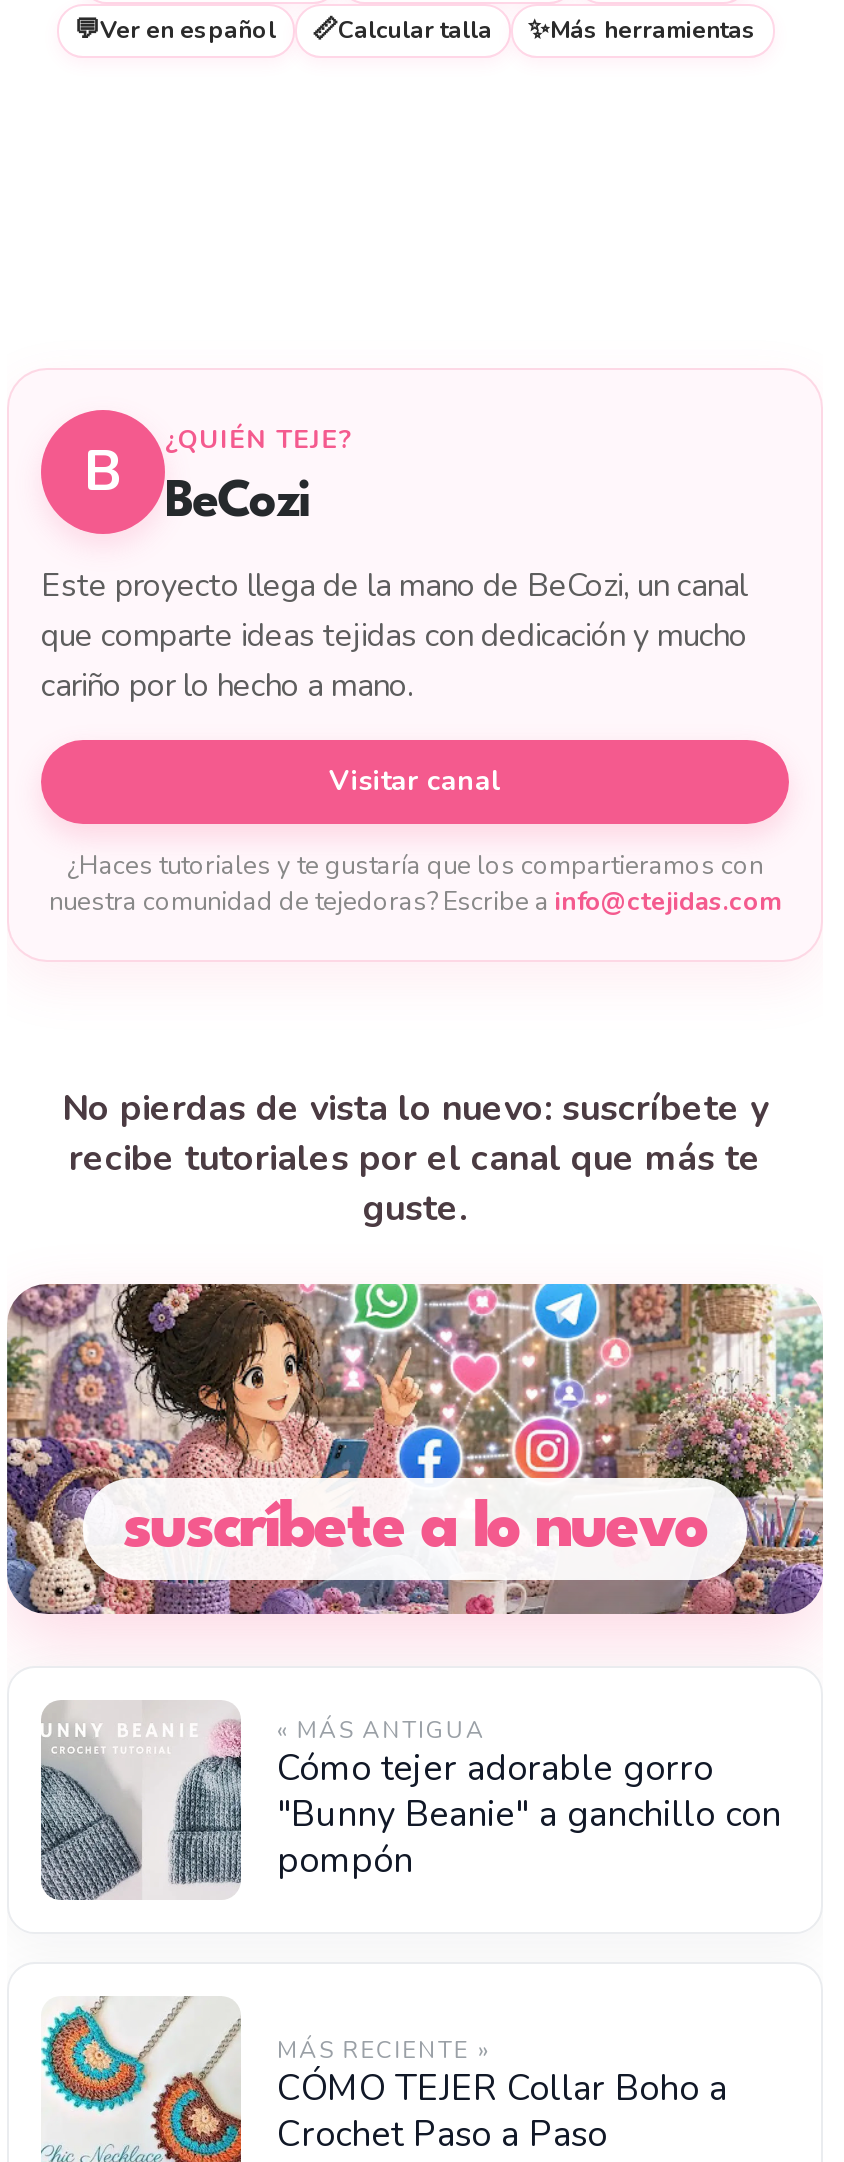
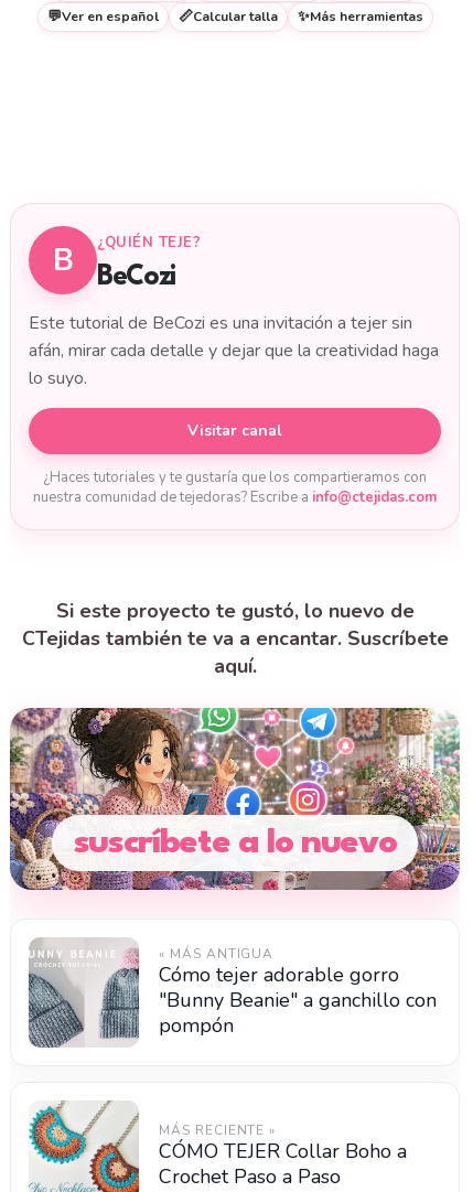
- Este proyecto llega de la mano de BeCozi, un canal
- que comparte ideas tejidas con dedicación y mucho
- cariño por lo hecho a mano.
+ Este tutorial de BeCozi es una invitación a tejer sin
+ afán, mirar cada detalle y dejar que la creatividad haga
+ lo suyo.

- No pierdas de vista lo nuevo: suscríbete y
- recibe tutoriales por el canal que más te
- guste.
+ Si este proyecto te gustó, lo nuevo de
+ CTejidas también te va a encantar. Suscríbete
+ aquí.
